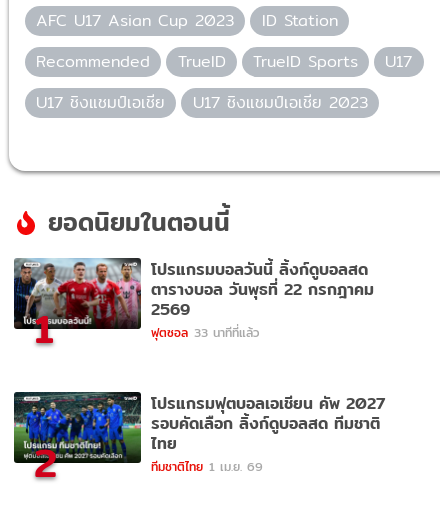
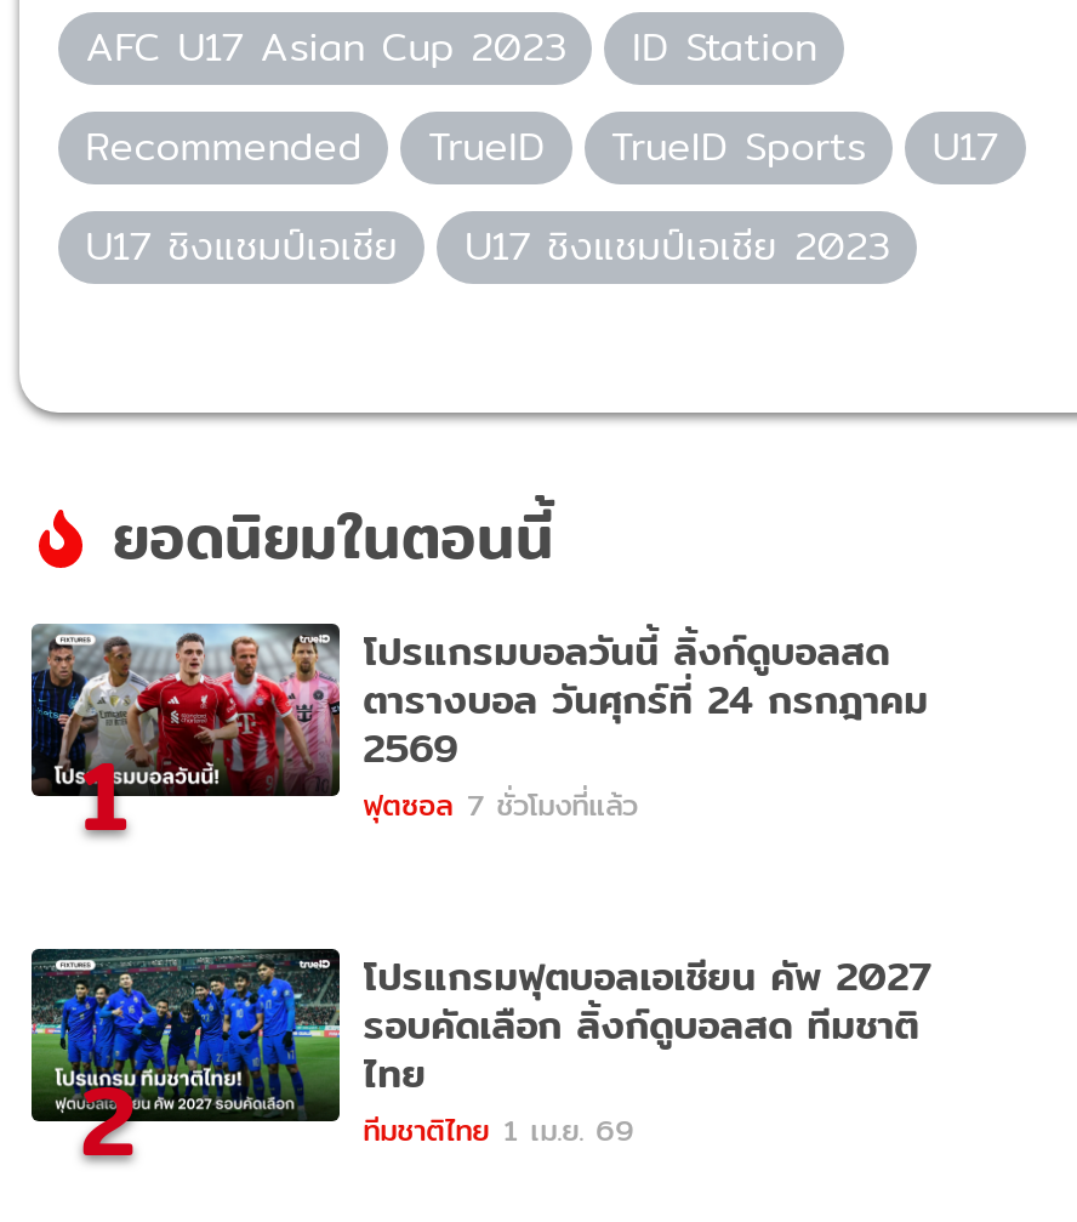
- ตารางบอล วันพุธที่ 22 กรกฎาคม
+ ตารางบอล วันศุกร์ที่ 24 กรกฎาคม

- ฟุตซอล 33 นาทีที่แล้ว
+ ฟุตซอล 7 ชั่วโมงที่แล้ว
